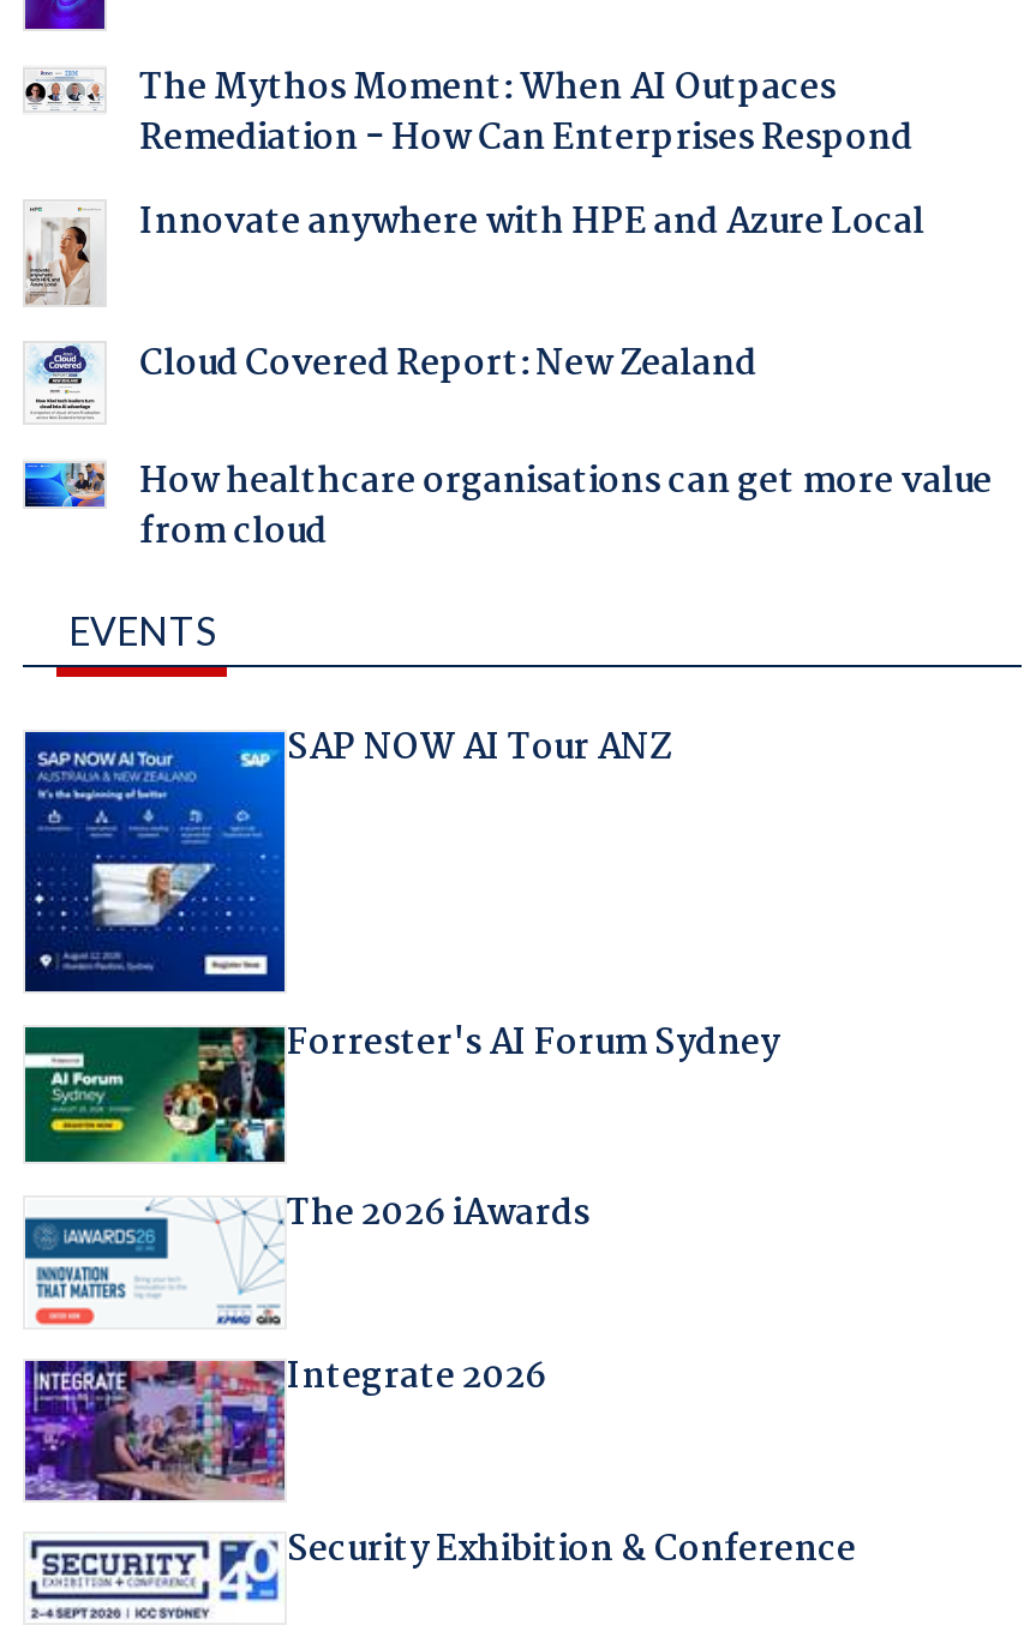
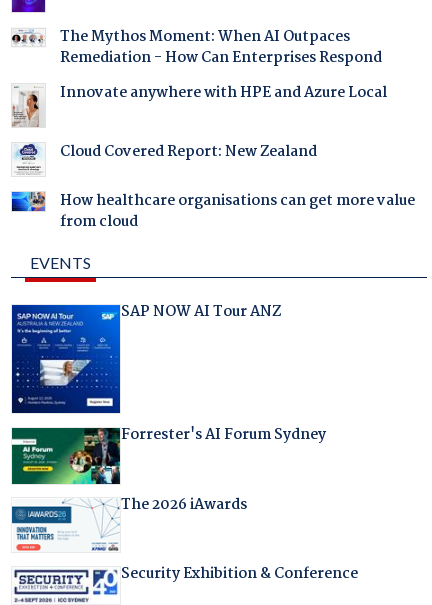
- [image]
- Integrate 2026
